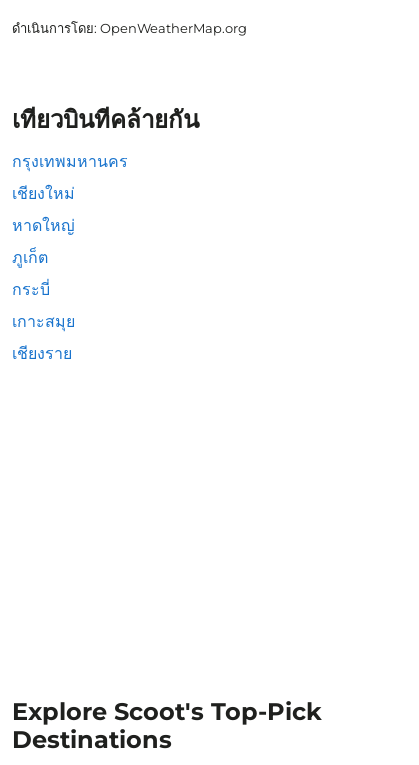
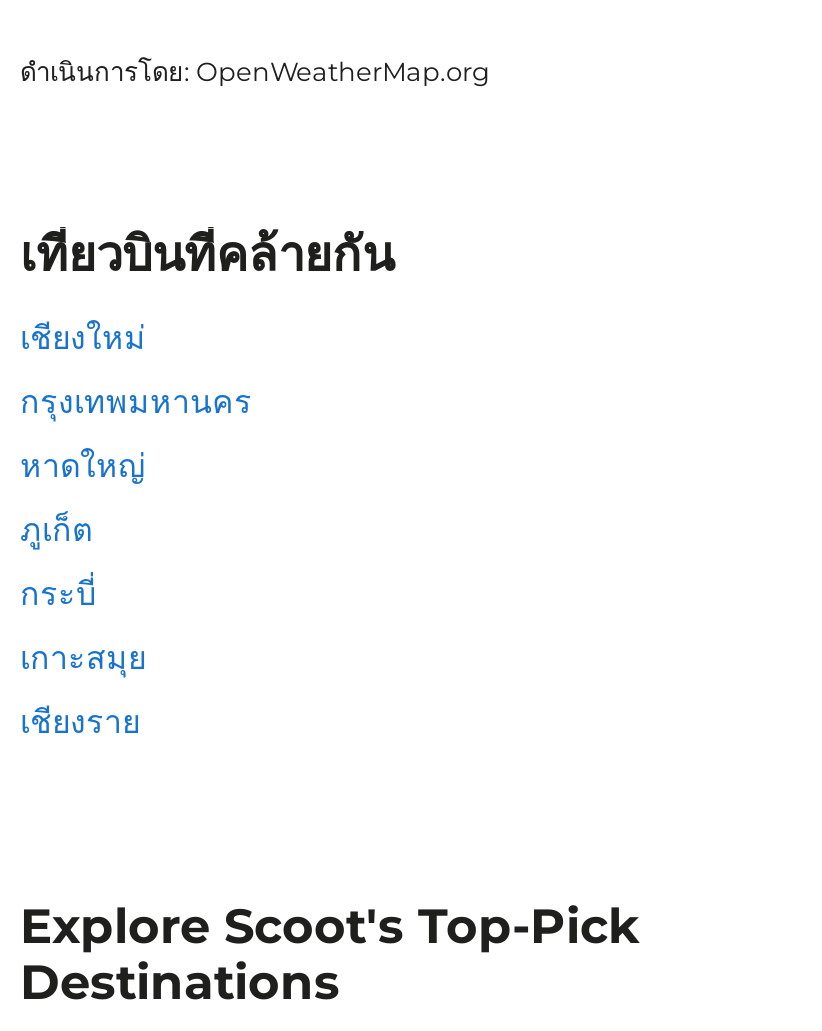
moved down: กรุงเทพมหานคร

moved up: เชียงใหม่
